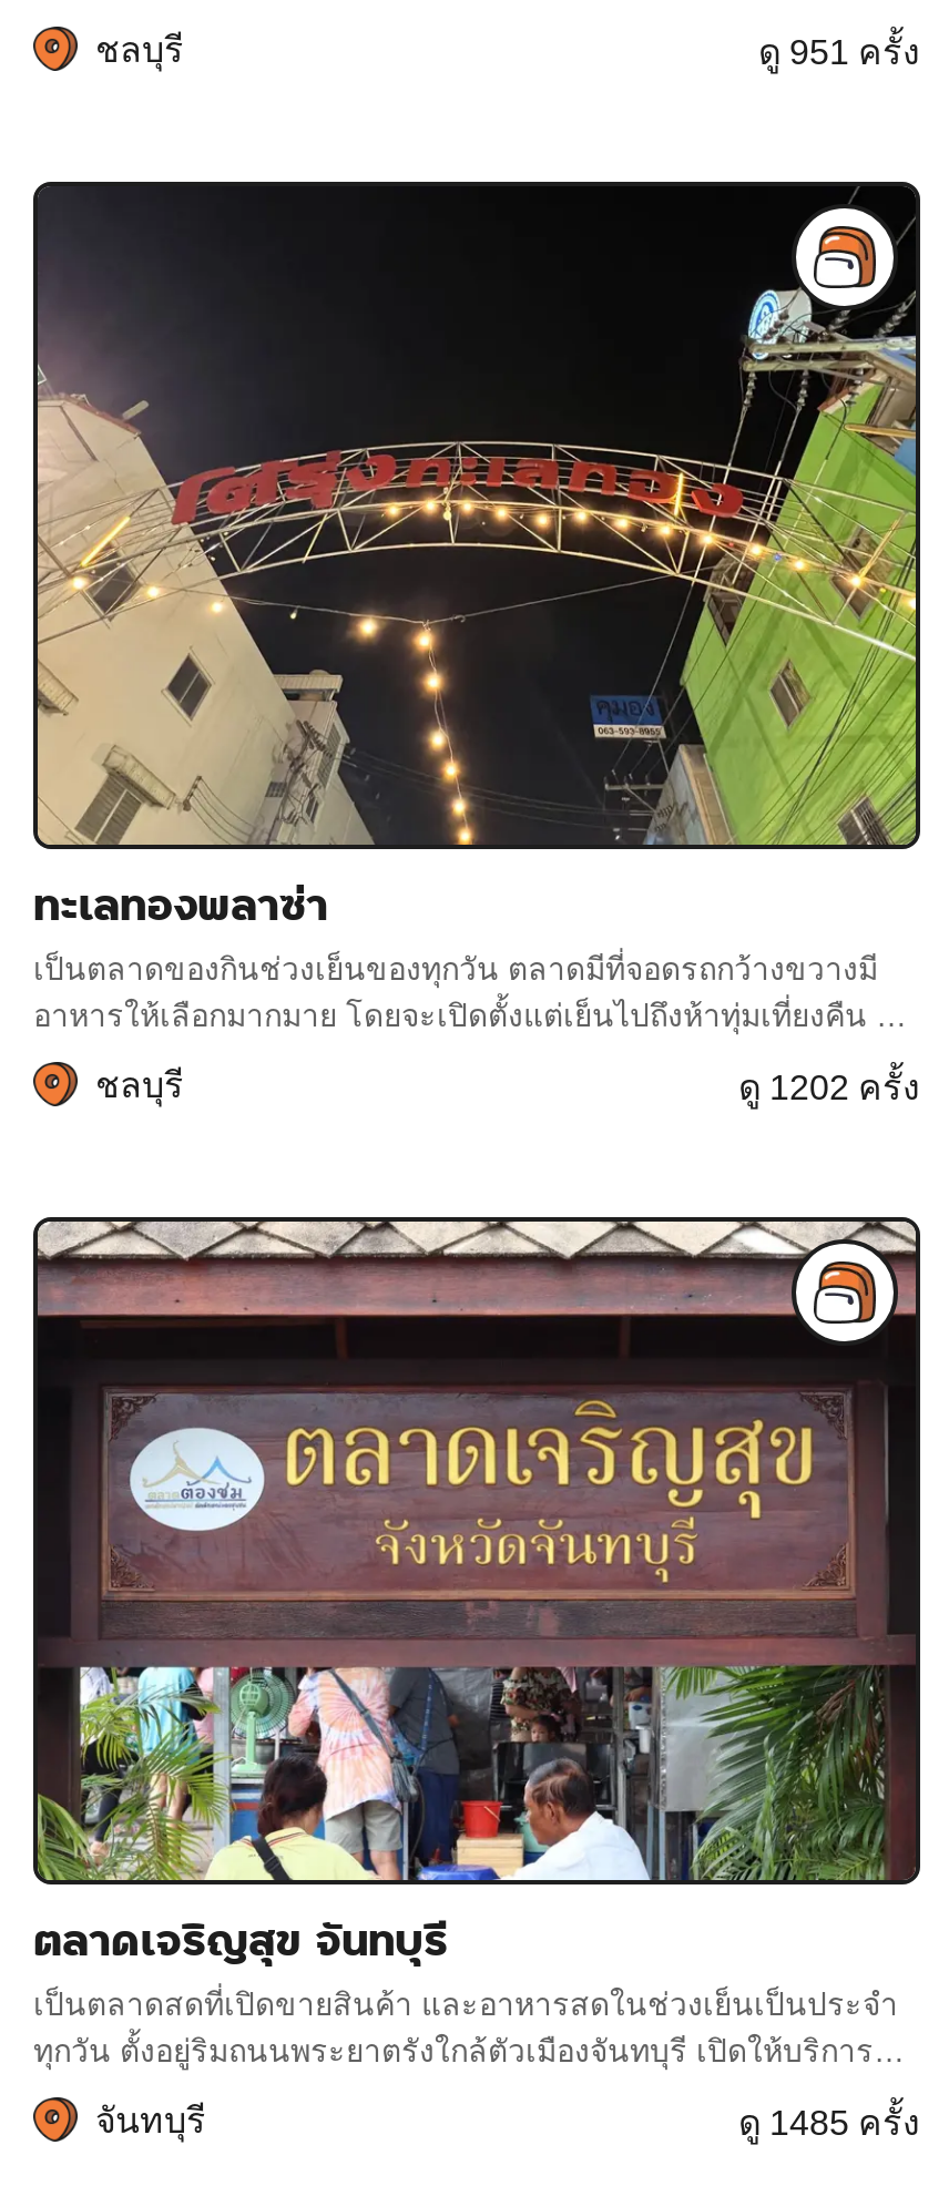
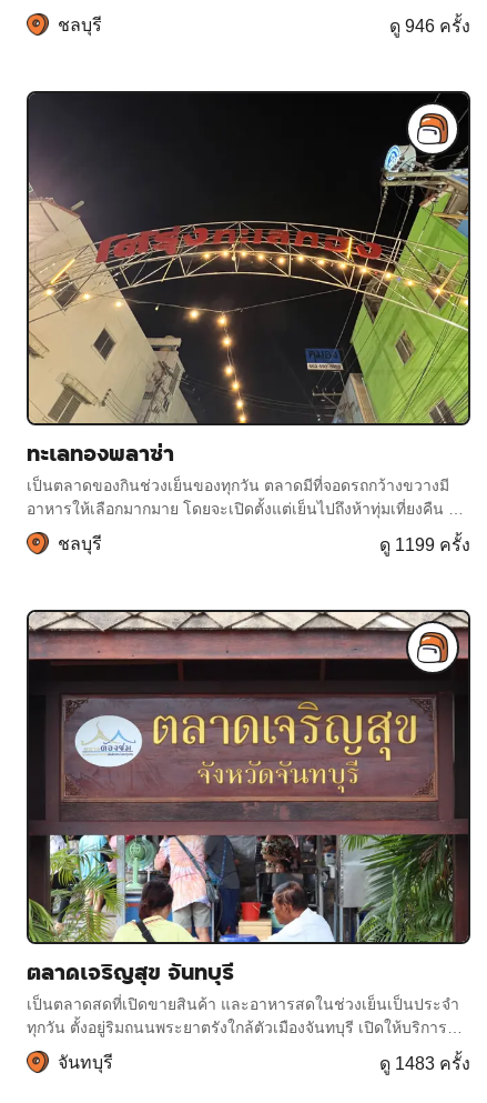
- ดู 951 ครั้ง
+ ดู 946 ครั้ง

- ดู 1202 ครั้ง
+ ดู 1199 ครั้ง

- ดู 1485 ครั้ง
+ ดู 1483 ครั้ง
